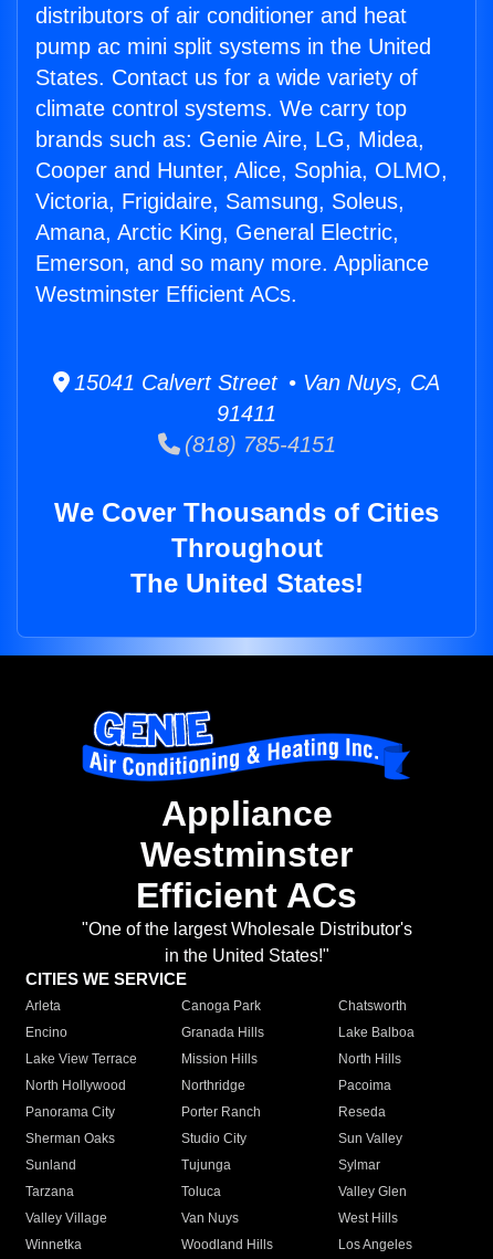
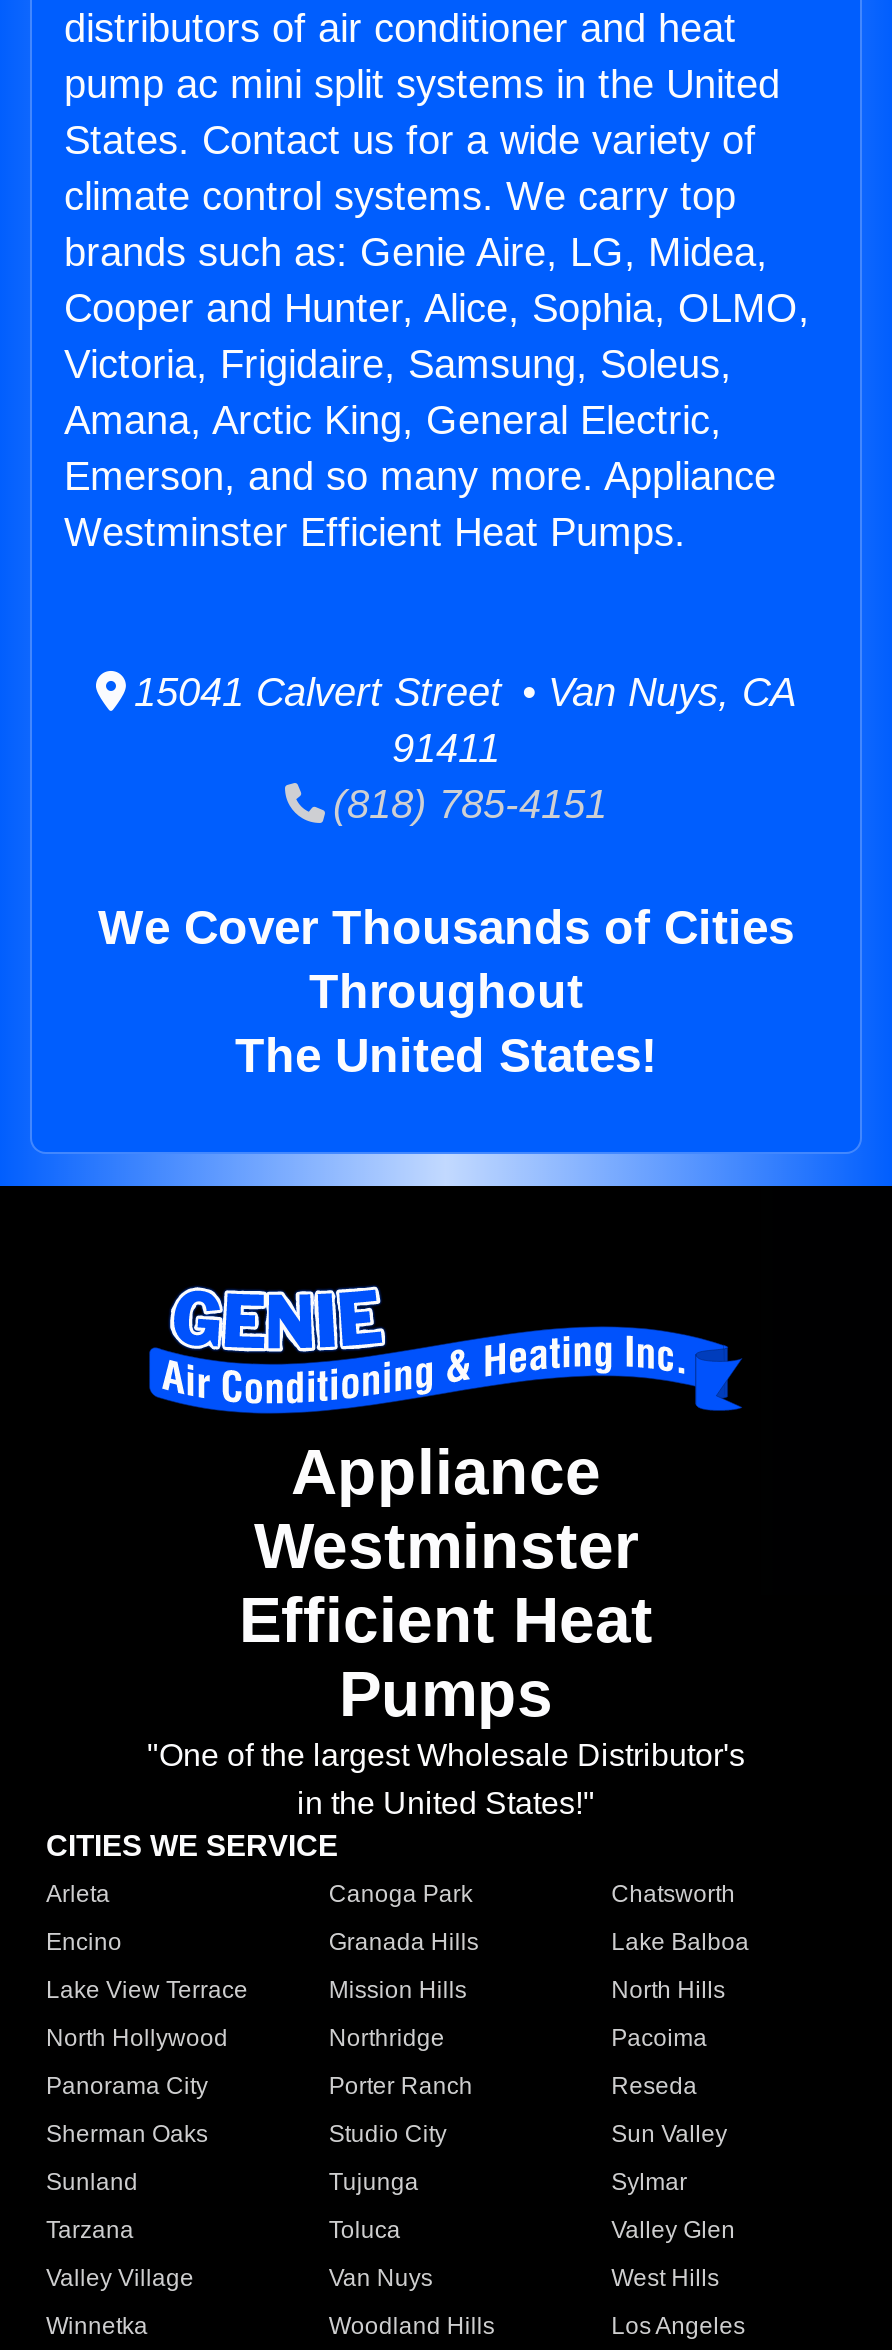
- Westminster Efficient ACs.
+ Westminster Efficient Heat Pumps.

- Efficient ACs
+ Efficient Heat
+ Pumps
